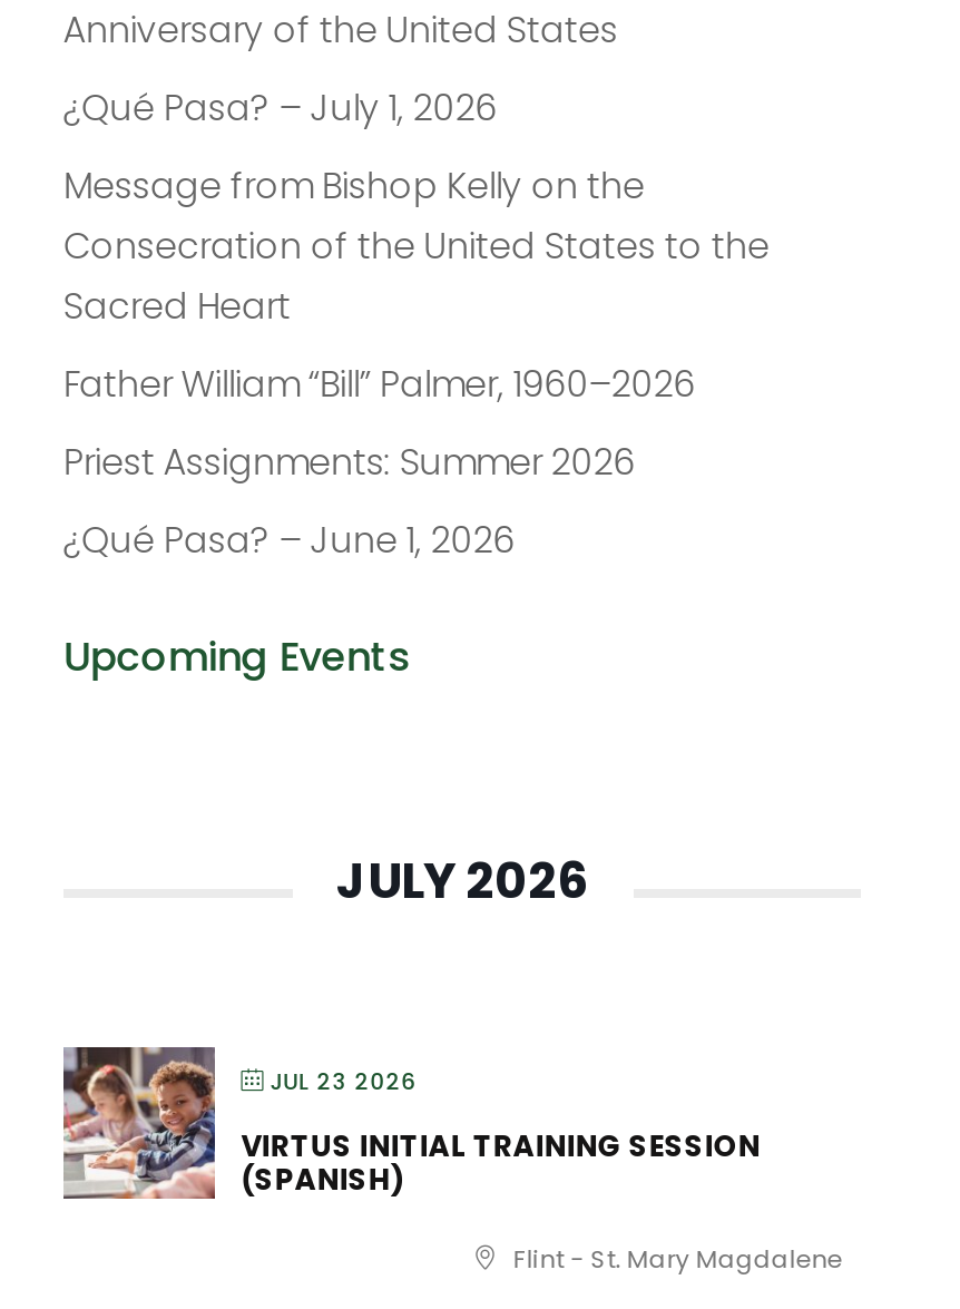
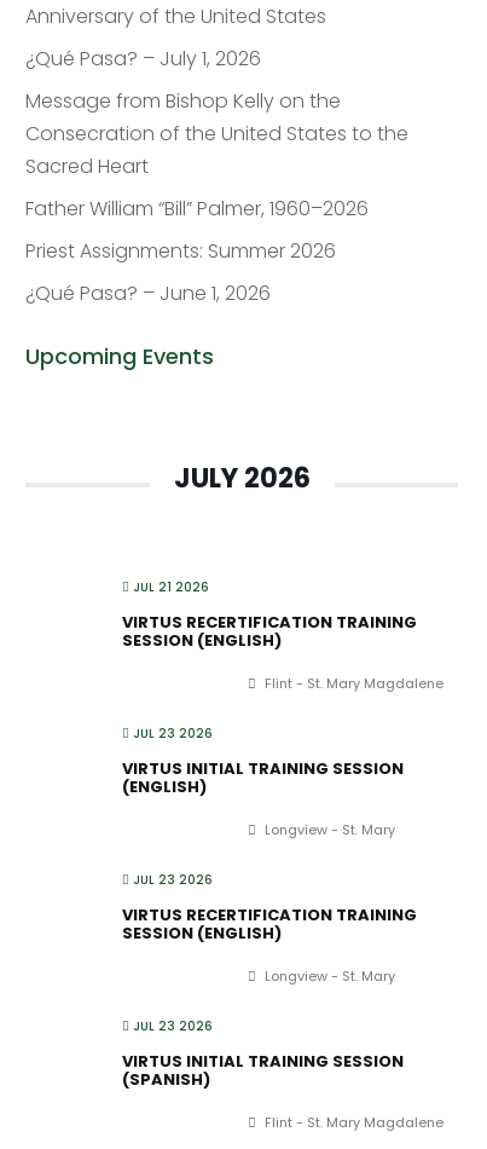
+ JUL 21 2026
+ VIRTUS RECERTIFICATION TRAINING
+ SESSION (ENGLISH)
+ Flint - St. Mary Magdalene
+ JUL 23 2026
+ VIRTUS INITIAL TRAINING SESSION
+ (ENGLISH)
+ Longview - St. Mary
+ JUL 23 2026
+ VIRTUS RECERTIFICATION TRAINING
+ SESSION (ENGLISH)
+ Longview - St. Mary

- [image]
